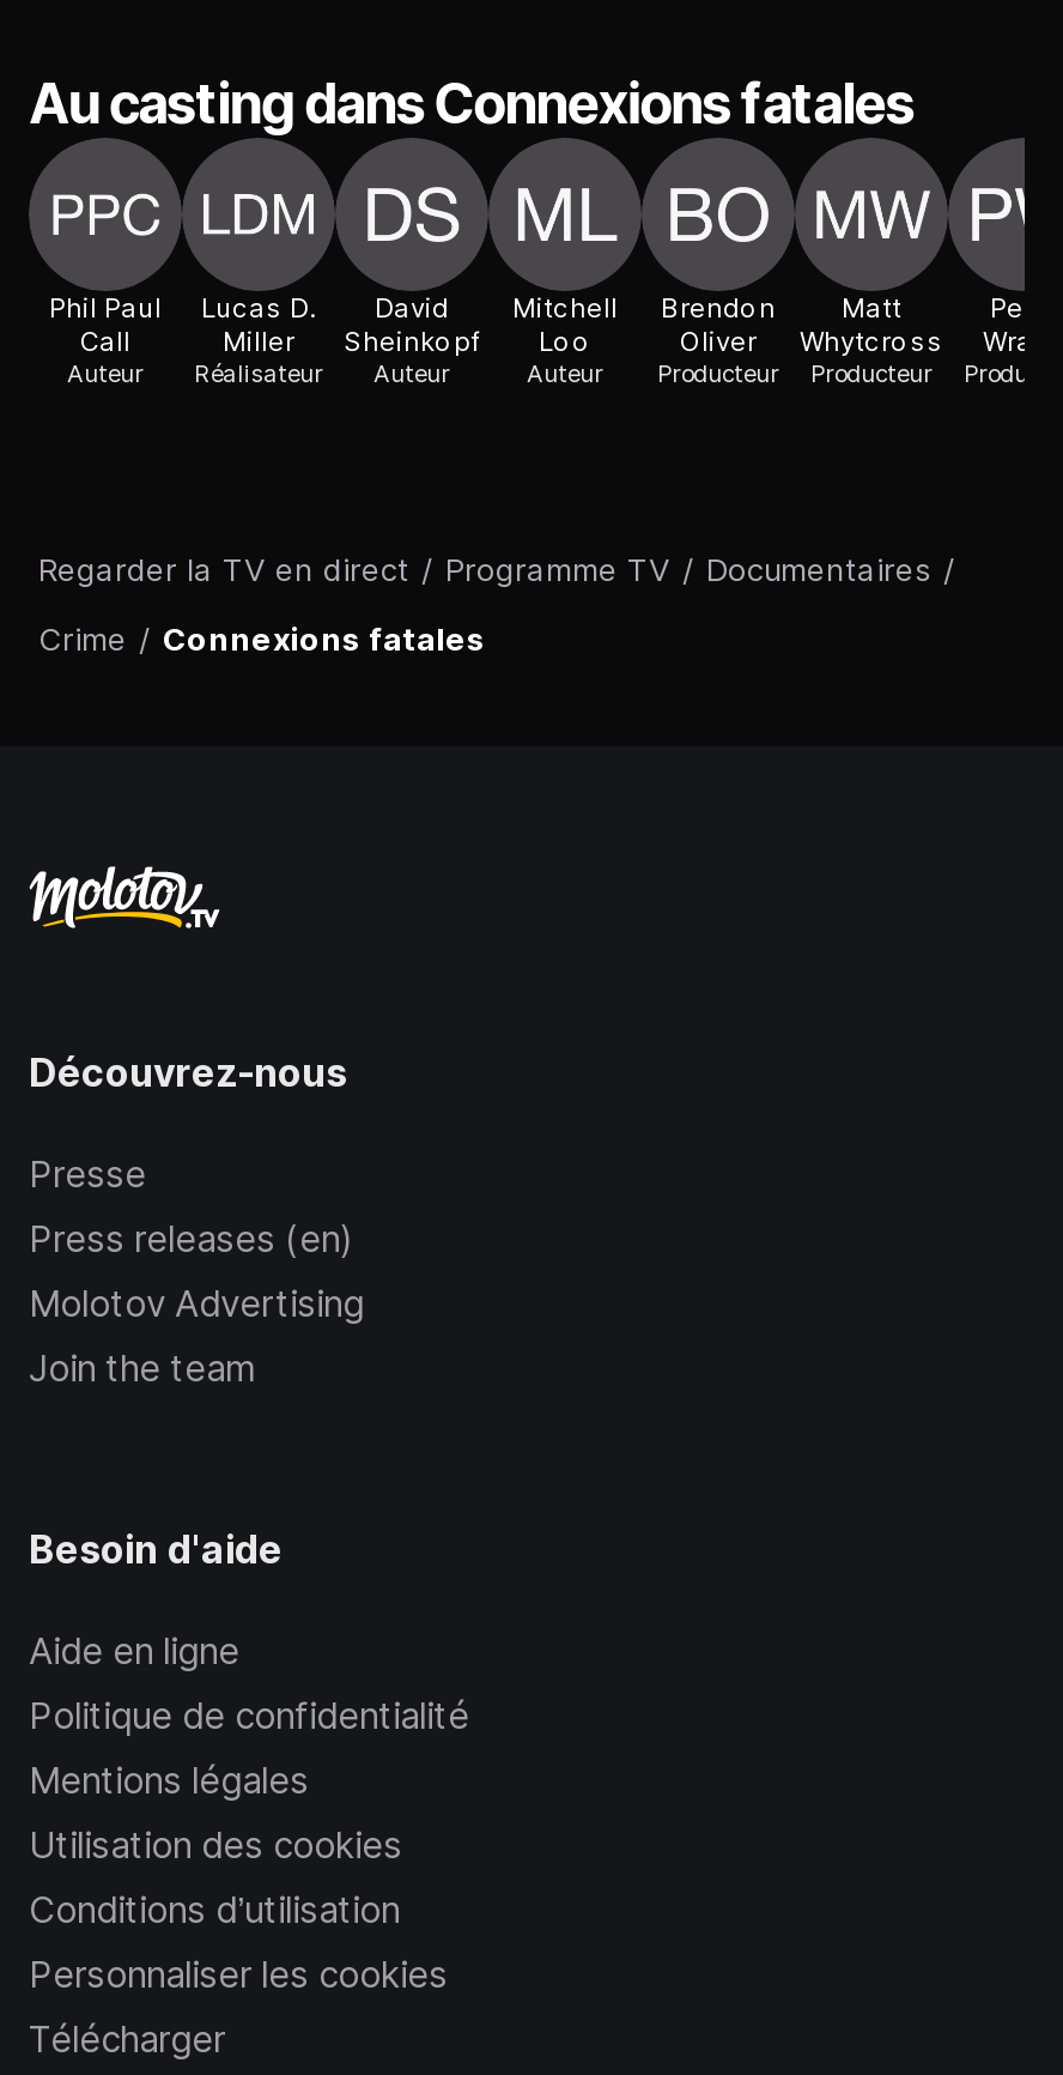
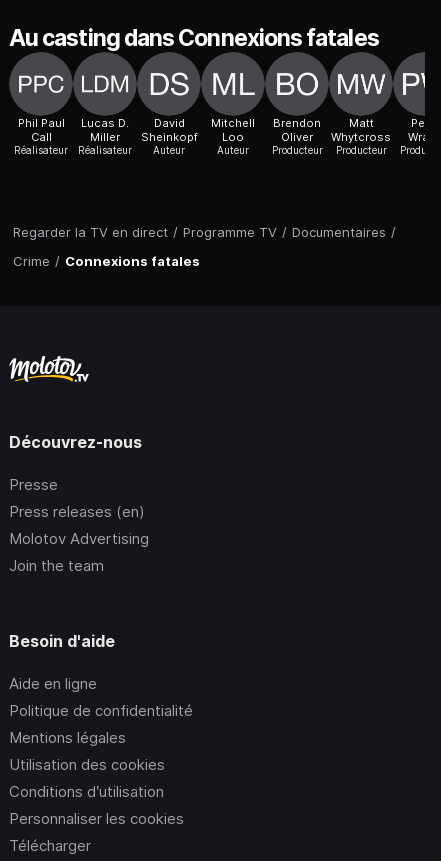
- Auteur
+ Réalisateur
